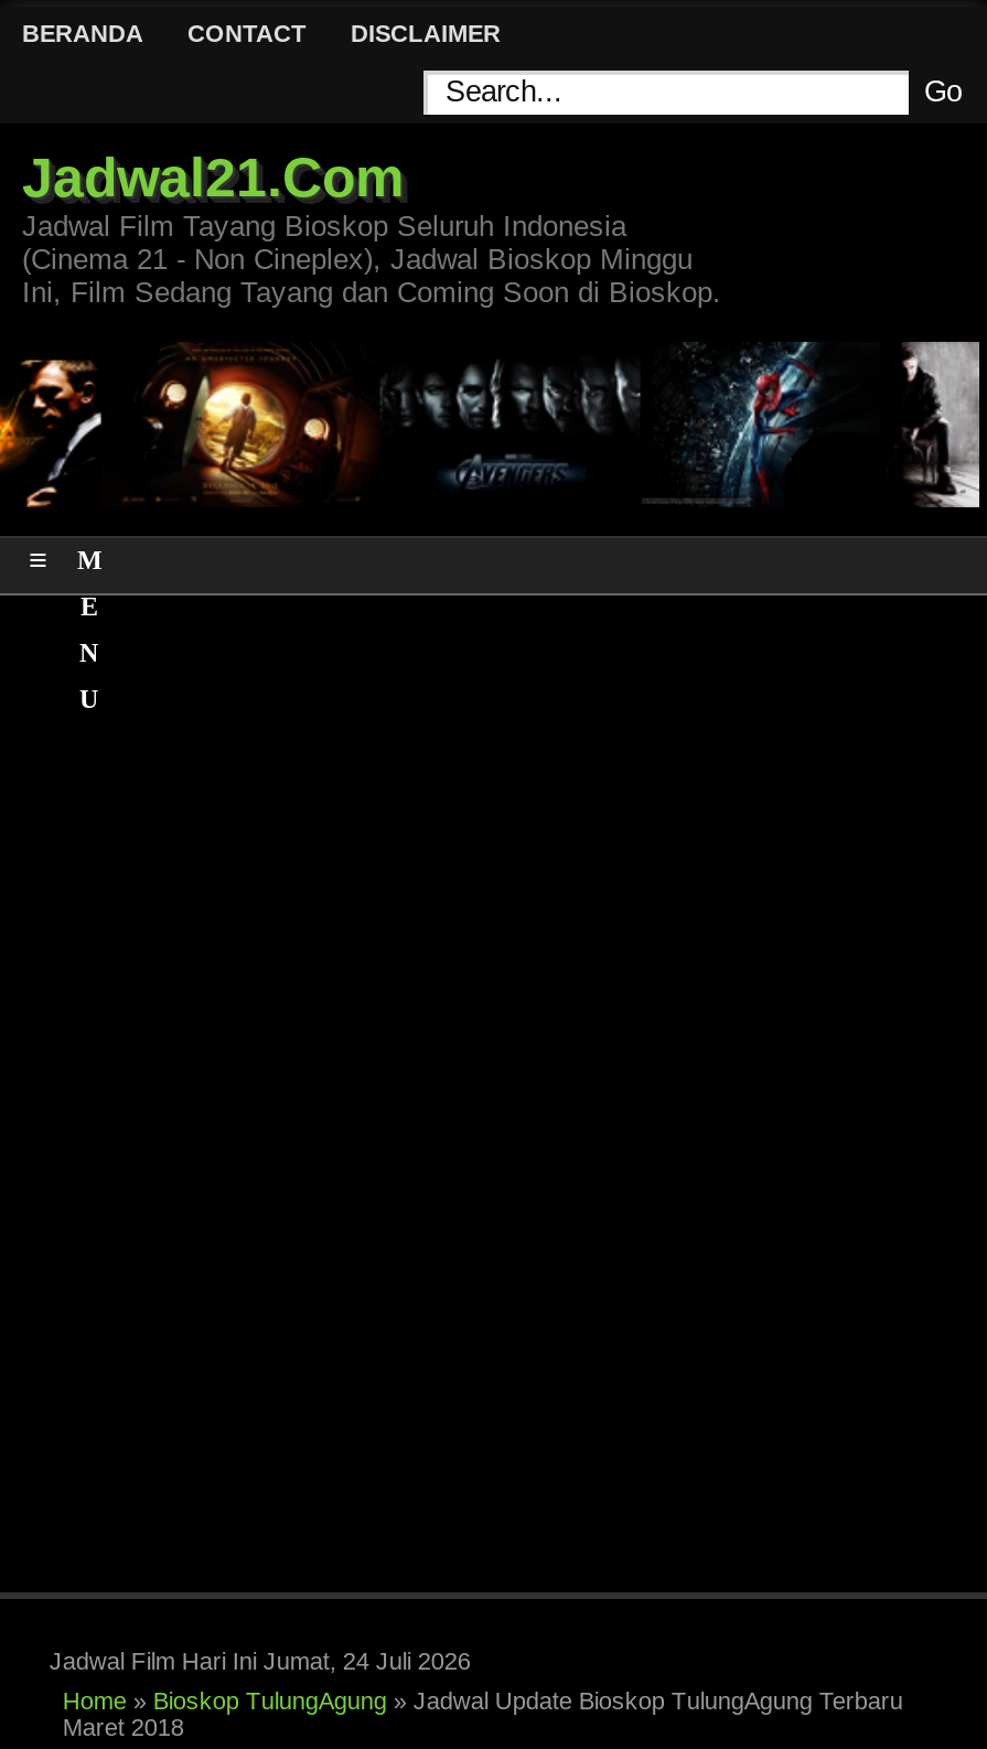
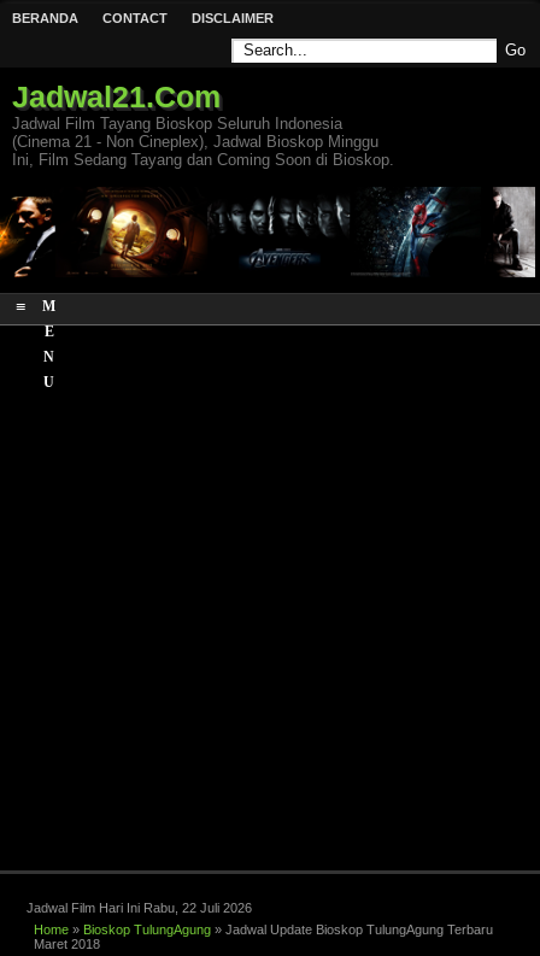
- Jadwal Film Hari Ini Jumat, 24 Juli 2026
+ Jadwal Film Hari Ini Rabu, 22 Juli 2026
